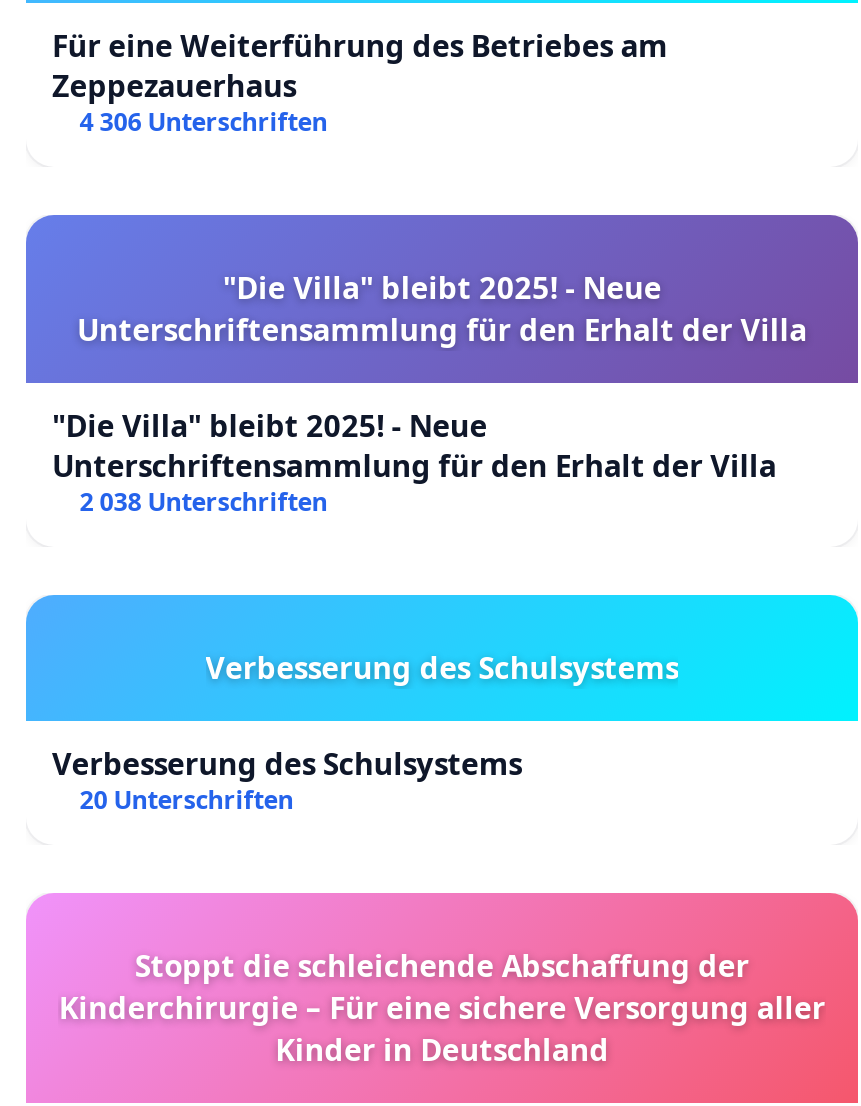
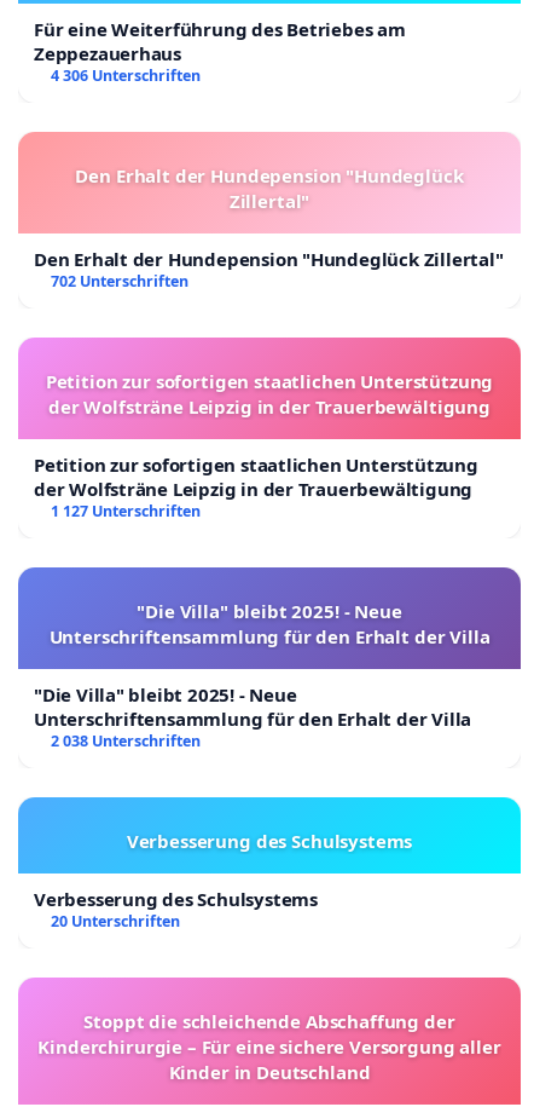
+ [image]
+ Petition zur sofortigen staatlichen Unterstützung
+ der Wolfsträne Leipzig in der Trauerbewältigung
+ Petition zur sofortigen staatlichen Unterstützung
+ der Wolfsträne Leipzig in der Trauerbewältigung
+ 1 127 Unterschriften

+ [image]
+ Den Erhalt der Hundepension "Hundeglück
+ Zillertal"
+ Den Erhalt der Hundepension "Hundeglück Zillertal"
+ 702 Unterschriften
